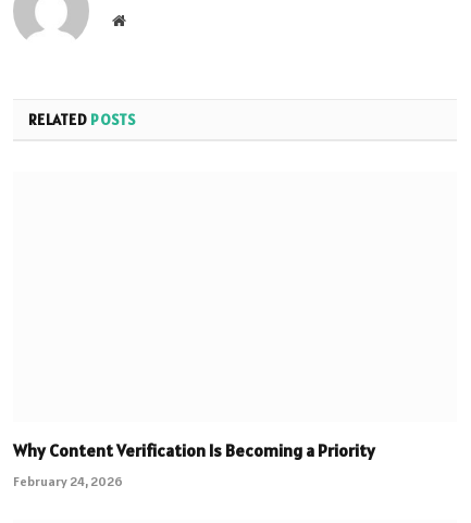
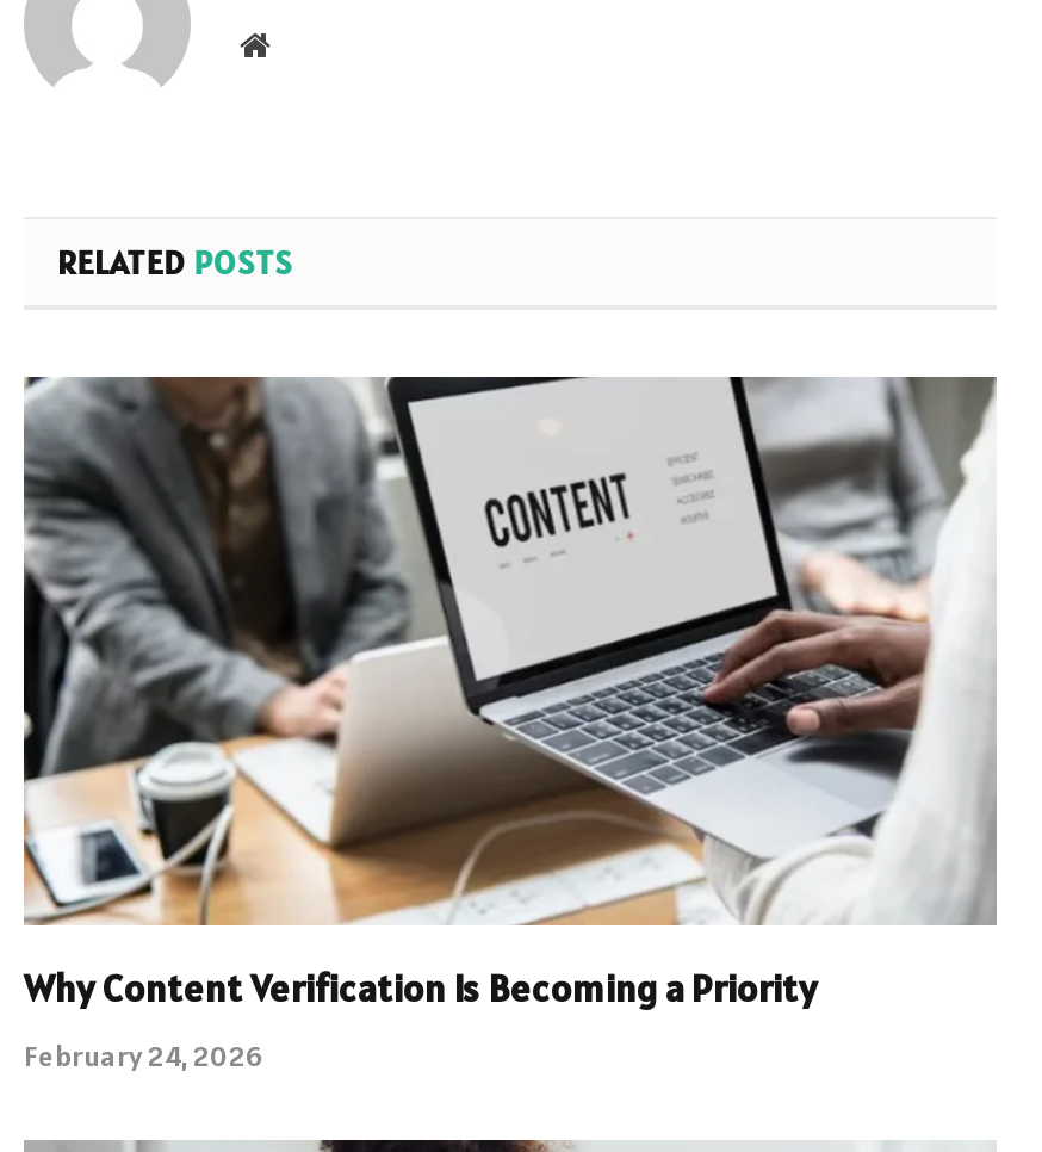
+ [image]
